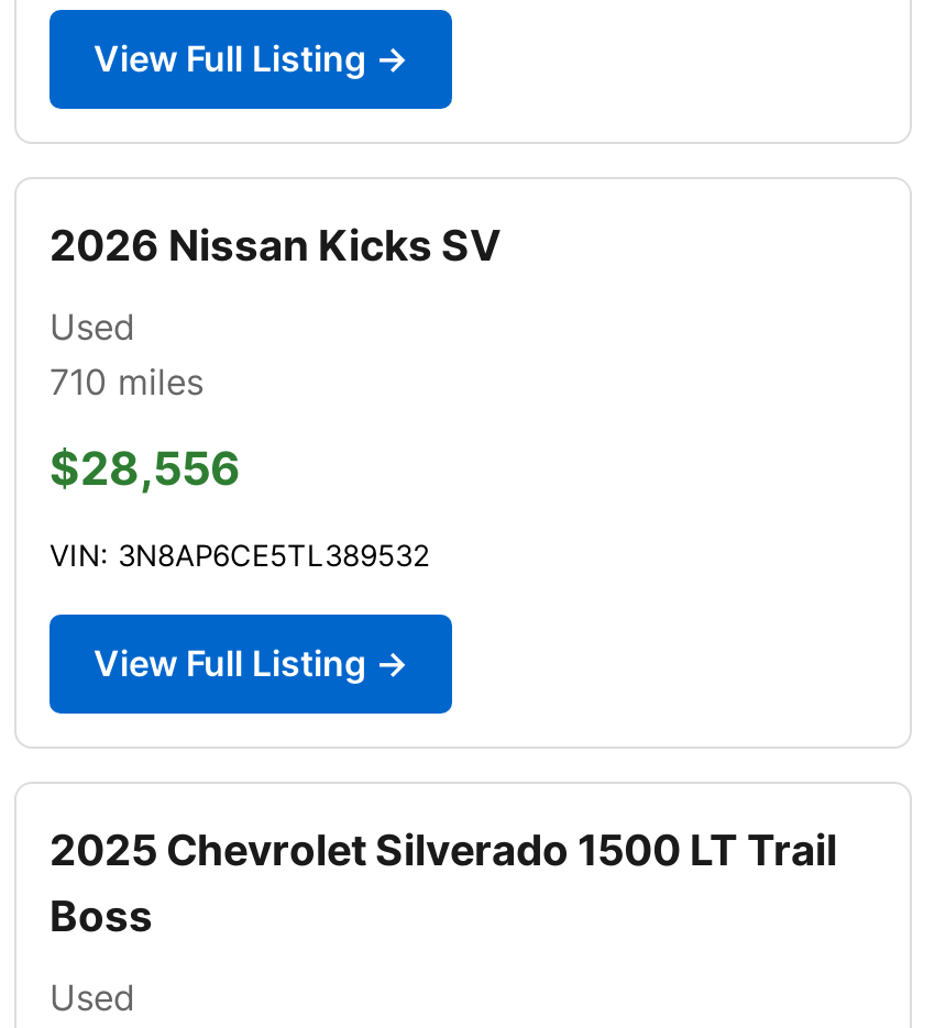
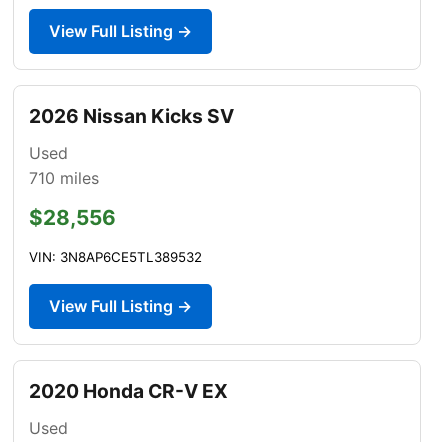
- 2025 Chevrolet Silverado 1500 LT Trail
- Boss
+ 2020 Honda CR-V EX
